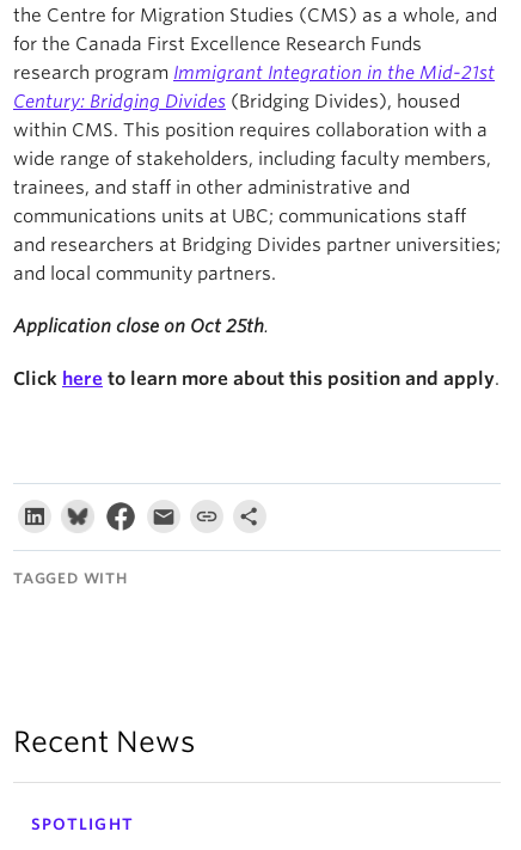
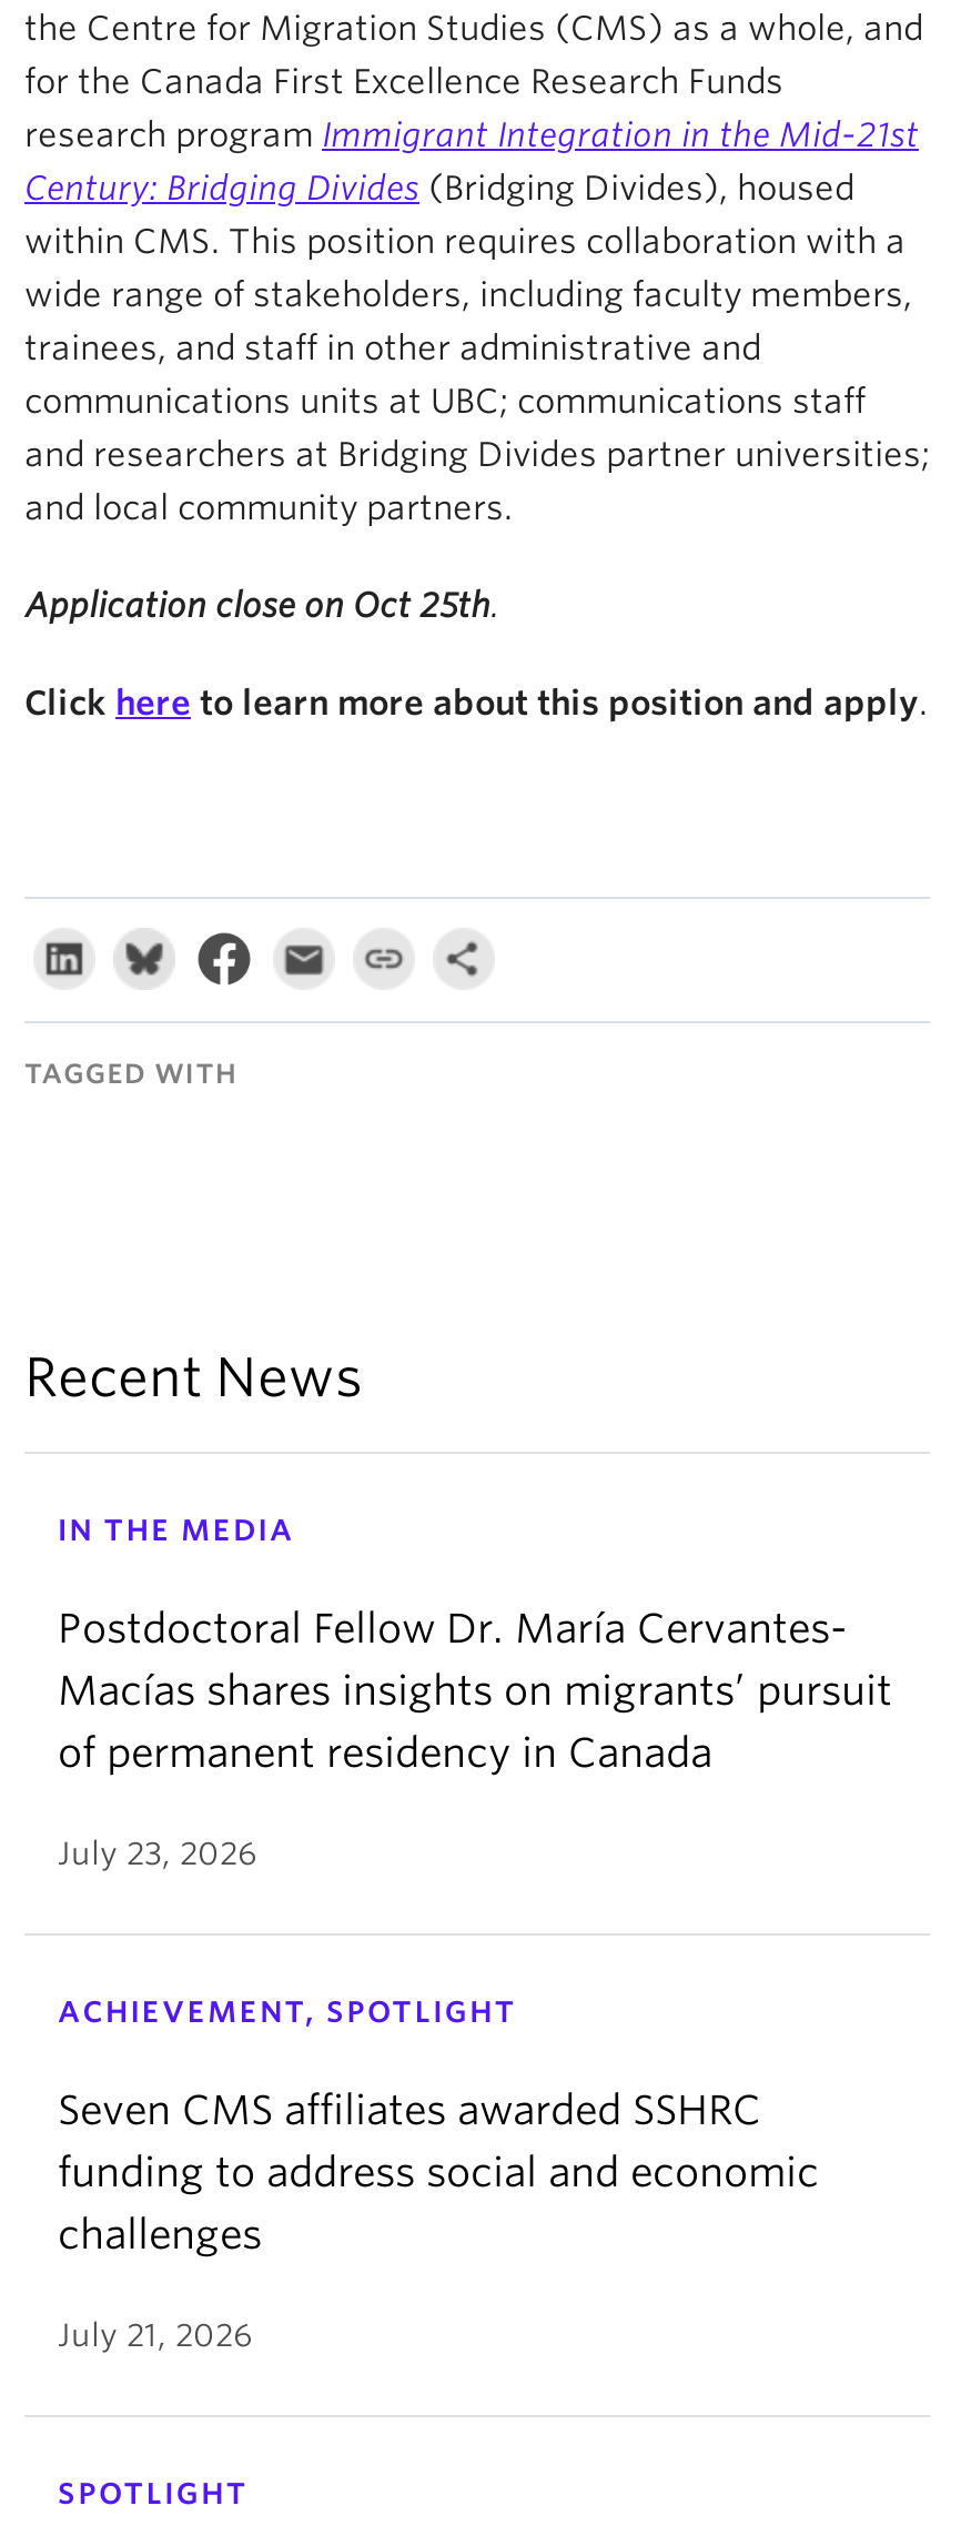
+ IN THE MEDIA
+ Postdoctoral Fellow Dr. María Cervantes-
+ Macías shares insights on migrants’ pursuit
+ of permanent residency in Canada
+ July 23, 2026

+ ACHIEVEMENT, SPOTLIGHT
+ Seven CMS affiliates awarded SSHRC
+ funding to address social and economic
+ challenges
+ July 21, 2026
